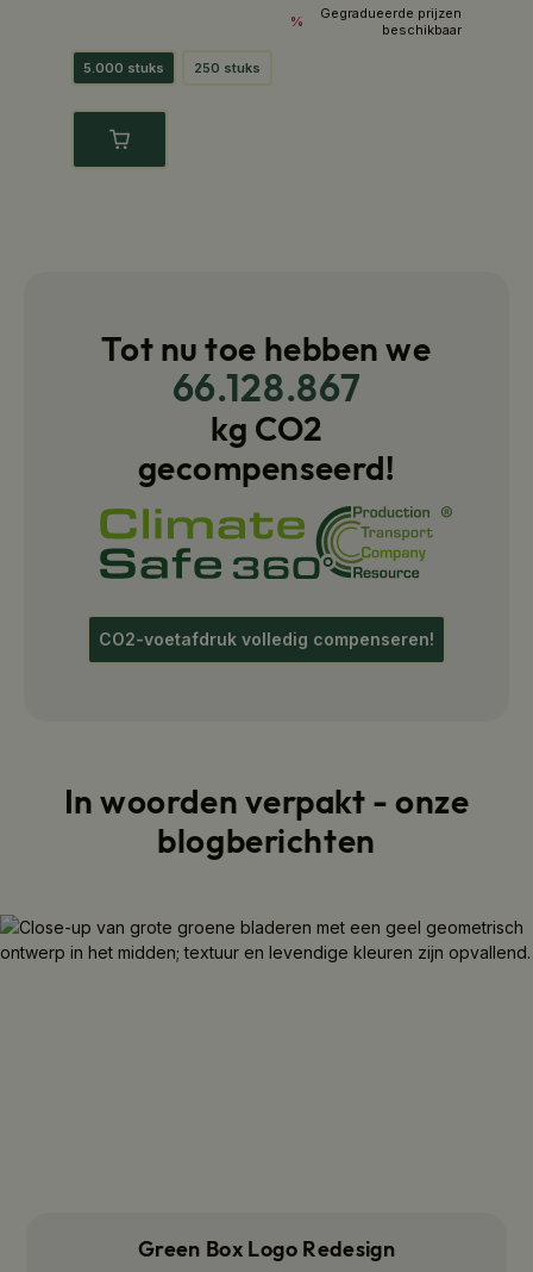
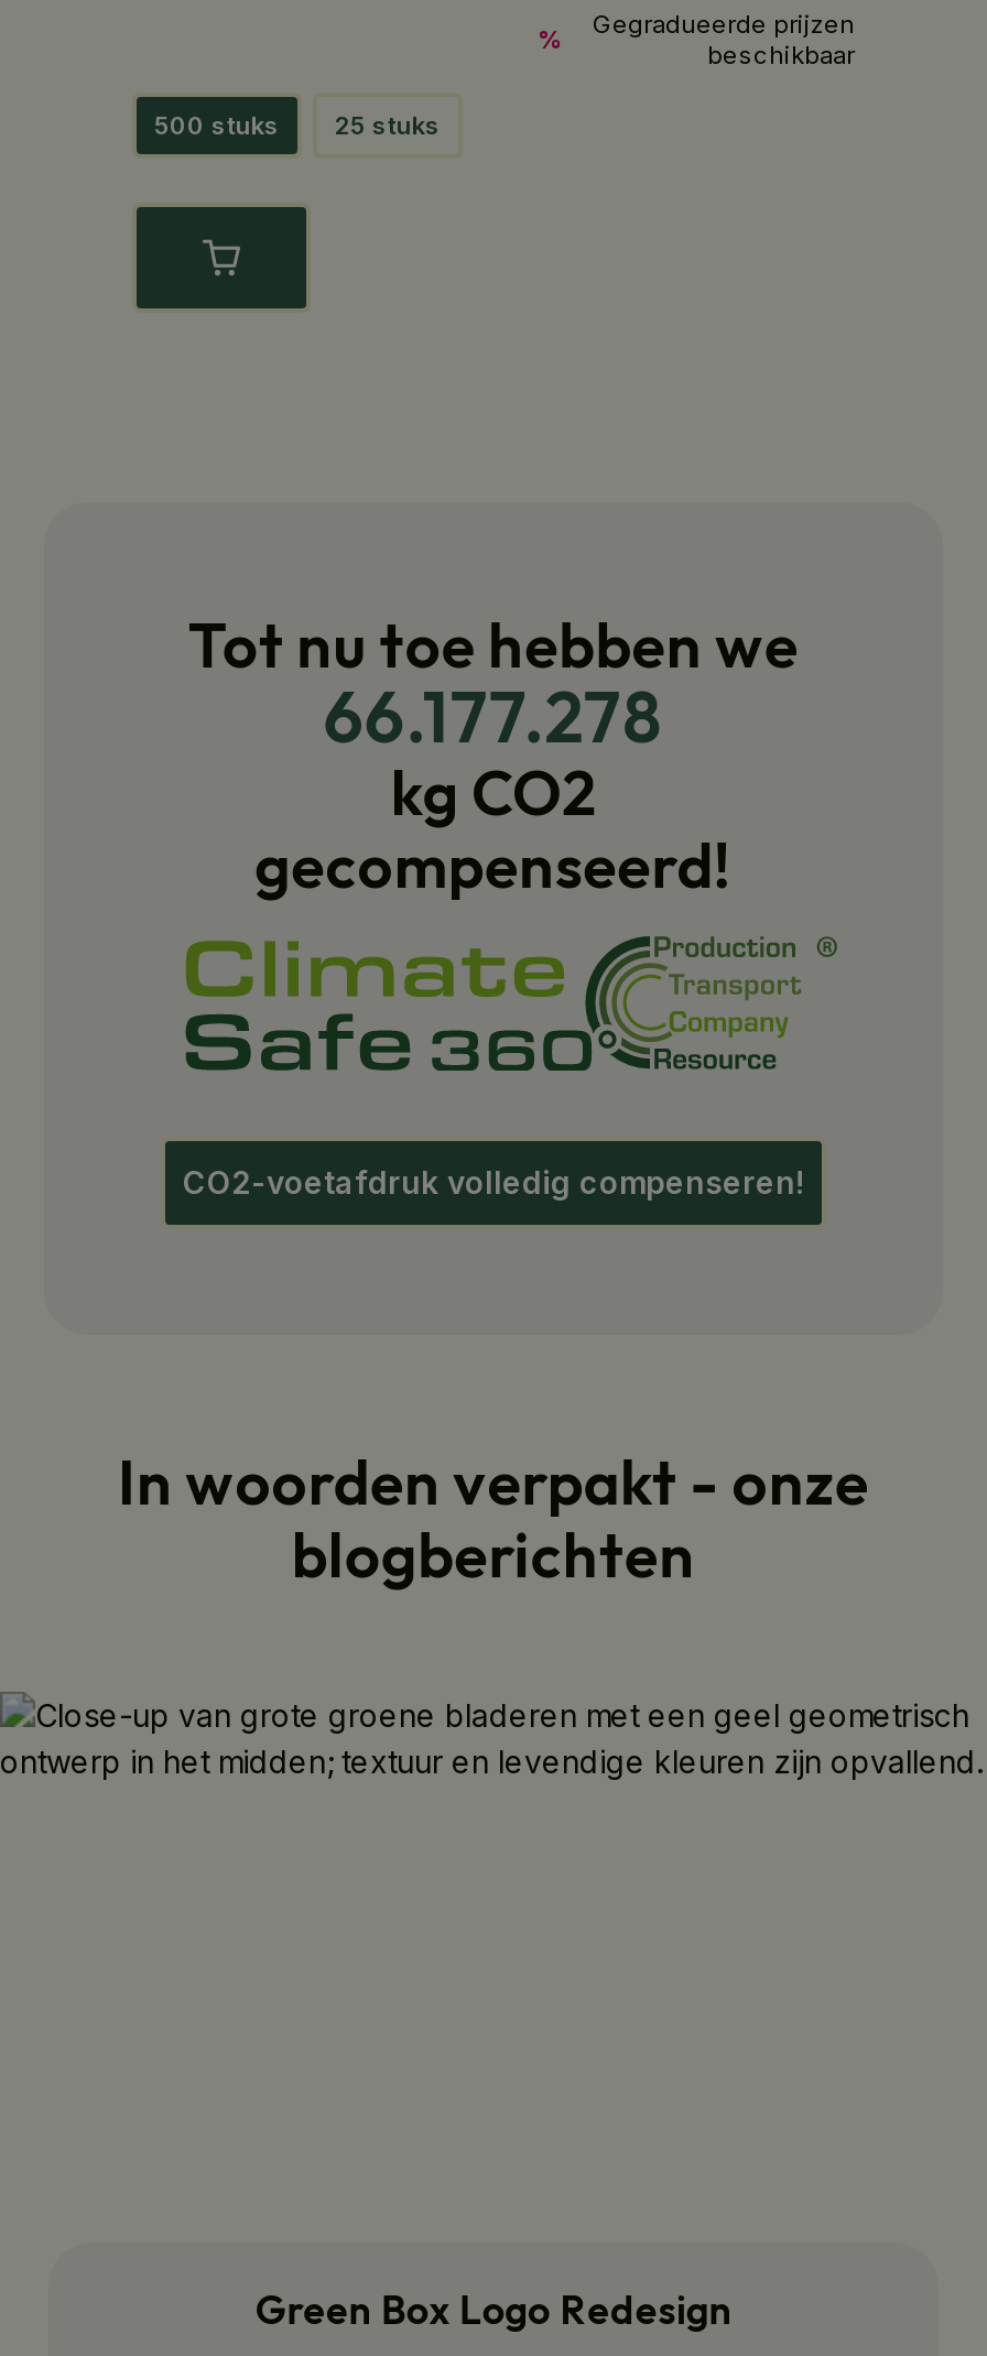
- 5.000 stuks
+ 500 stuks

- 250 stuks
+ 25 stuks

- 66.128.867
+ 66.177.278
